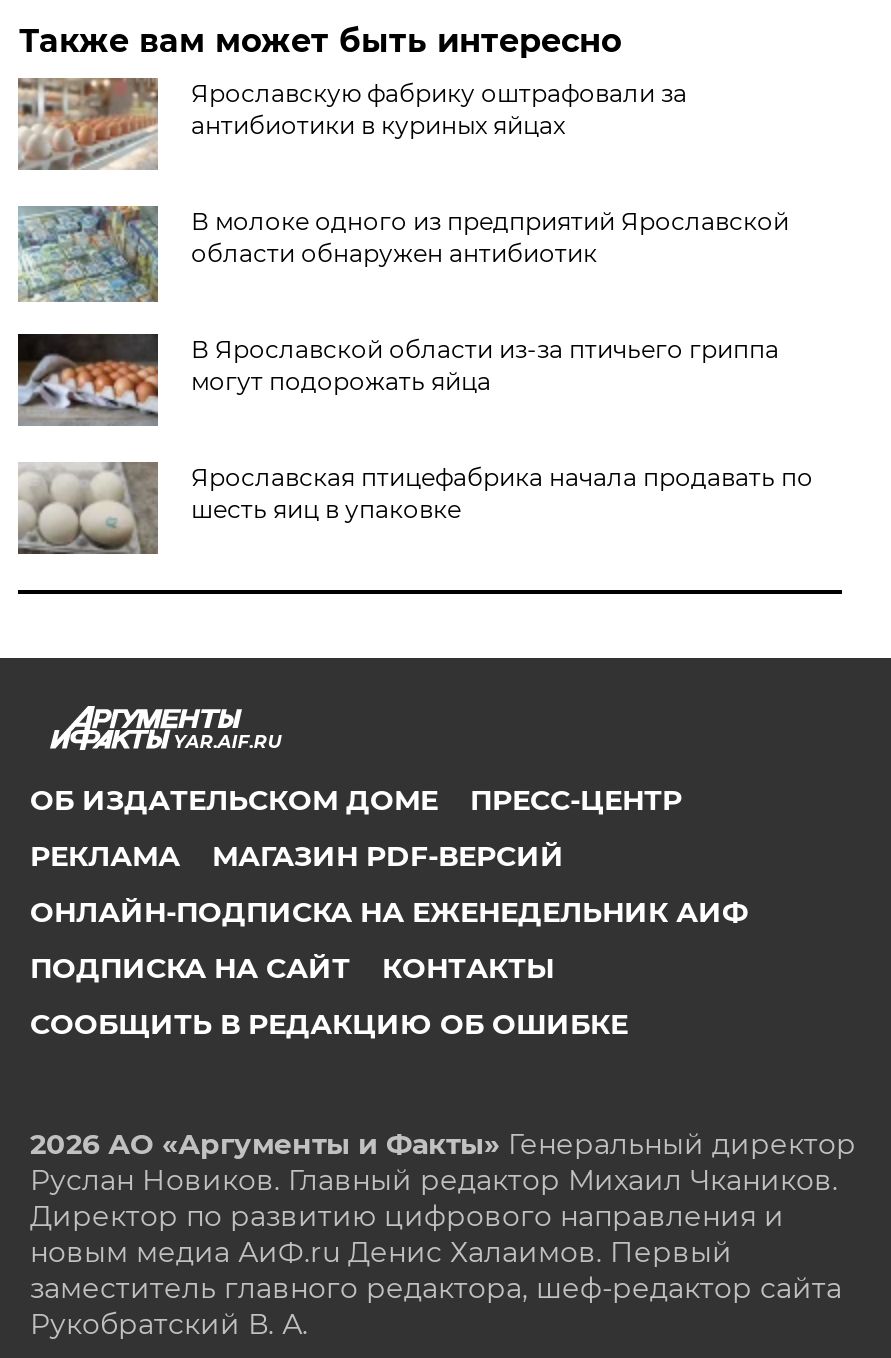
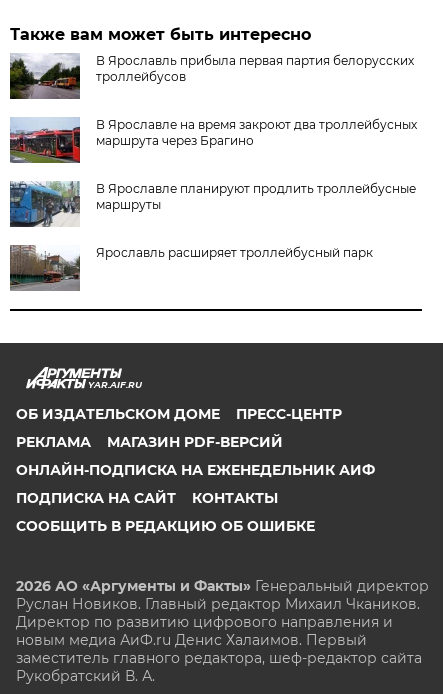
- [image]
- Ярославскую фабрику оштрафовали за
- антибиотики в куриных яйцах
+ [image]
+ В Ярославль прибыла первая партия белорусских
+ троллейбусов

- [image]
- В молоке одного из предприятий Ярославской
- области обнаружен антибиотик
+ [image]
+ В Ярославле на время закроют два троллейбусных
+ маршрута через Брагино

- [image]
- В Ярославской области из-за птичьего гриппа
- могут подорожать яйца
+ [image]
+ В Ярославле планируют продлить троллейбусные
+ маршруты

- [image]
- Ярославская птицефабрика начала продавать по
- шесть яиц в упаковке
+ [image]
+ Ярославль расширяет троллейбусный парк
